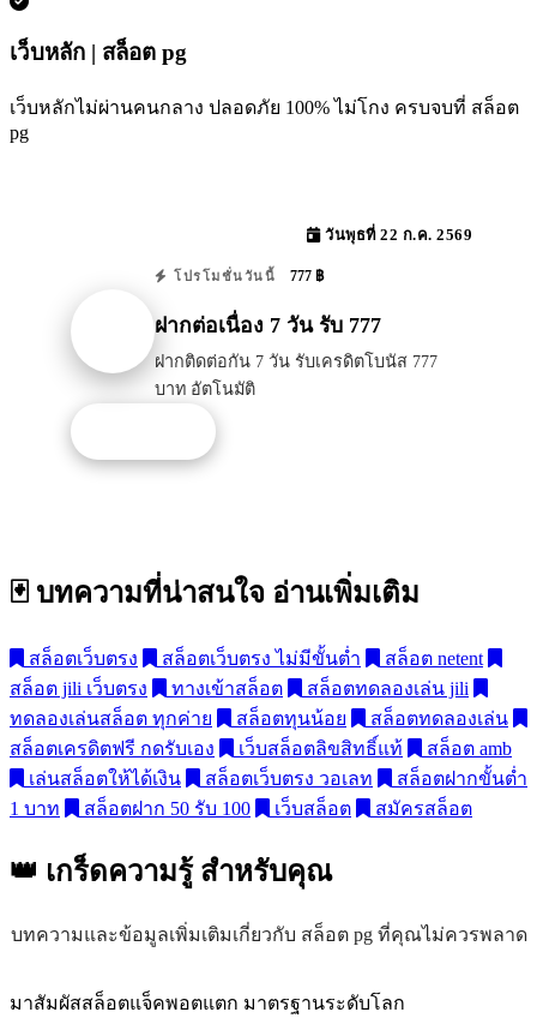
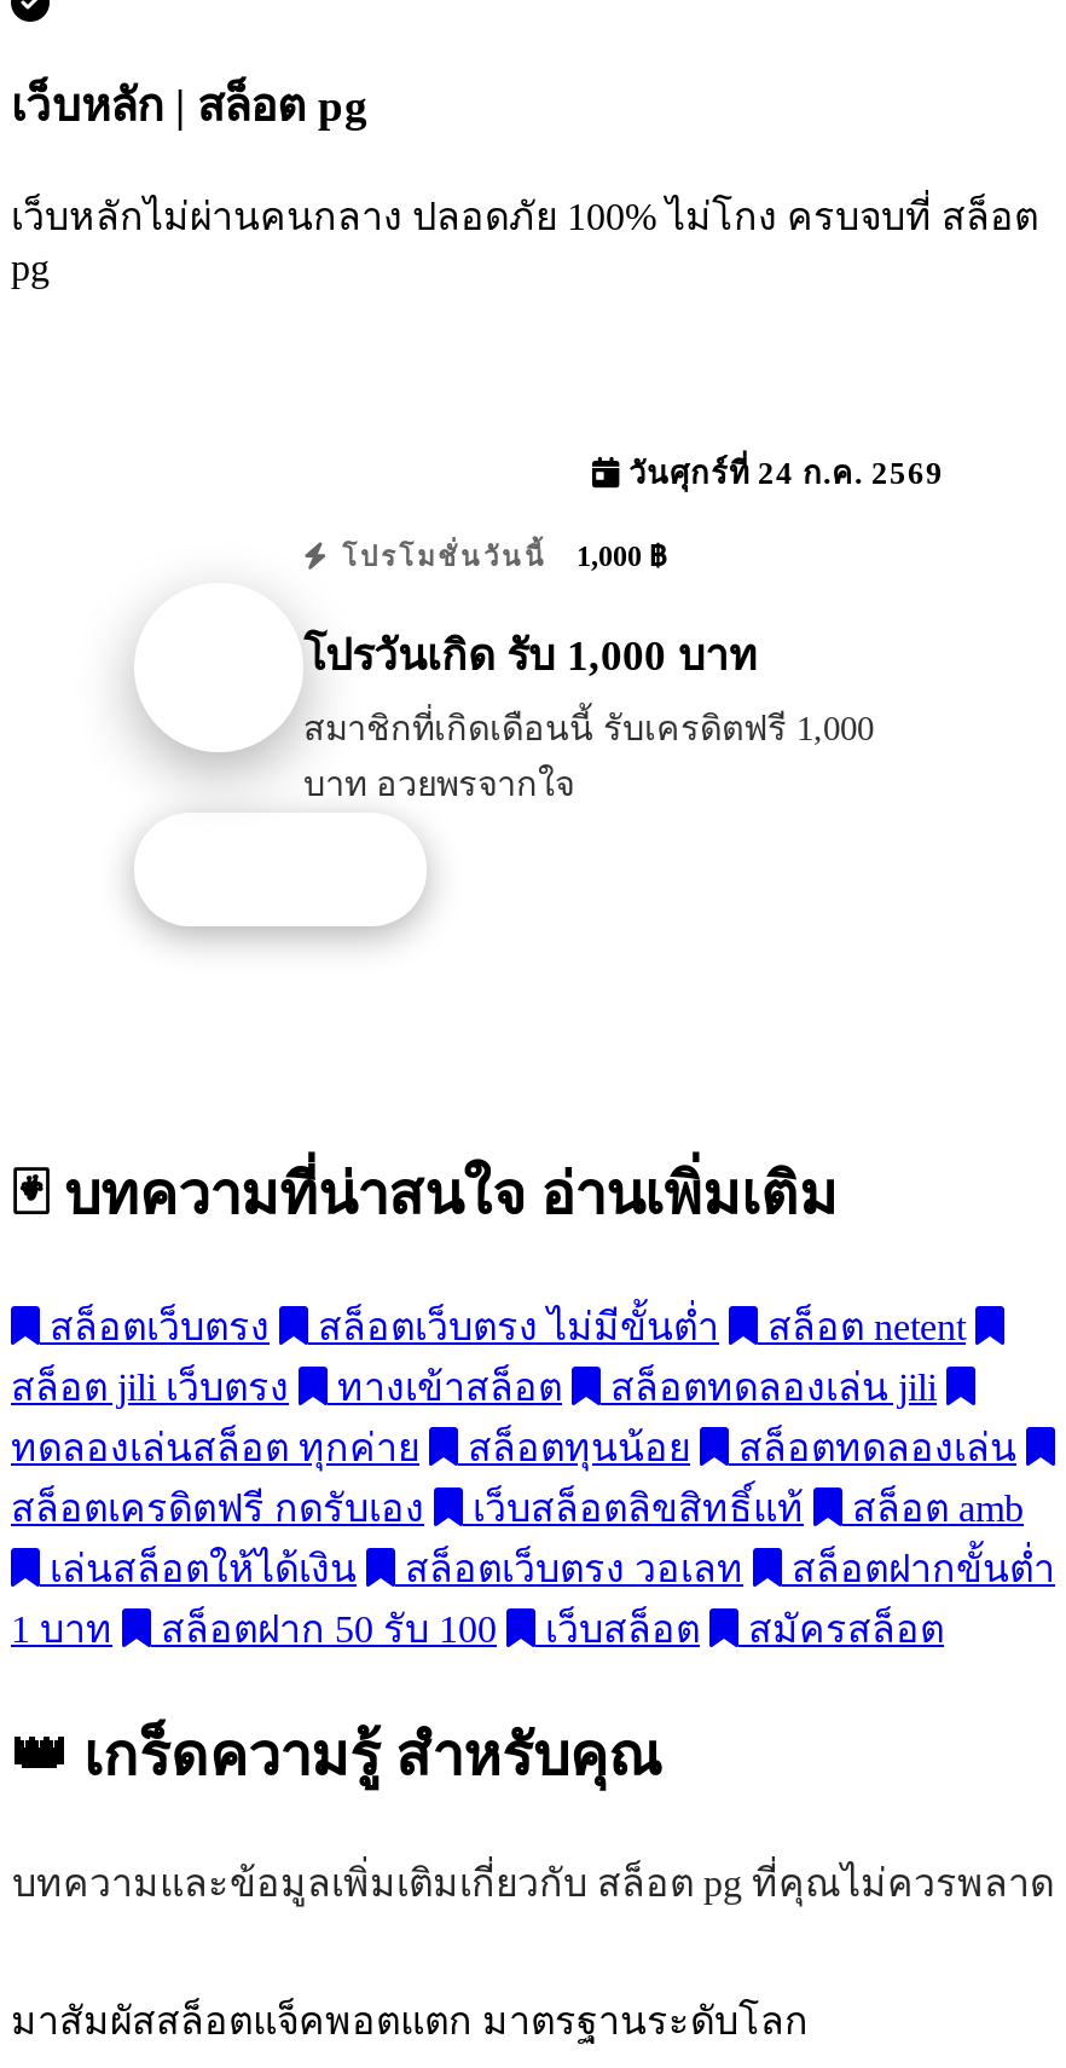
- วันพุธที่ 22 ก.ค. 2569
+ วันศุกร์ที่ 24 ก.ค. 2569

- โปรโมชั่นวันนี้ 777 ฿
+ โปรโมชั่นวันนี้ 1,000 ฿

- ฝากต่อเนื่อง 7 วัน รับ 777
+ โปรวันเกิด รับ 1,000 บาท

- ฝากติดต่อกัน 7 วัน รับเครดิตโบนัส 777
- บาท อัตโนมัติ
+ สมาชิกที่เกิดเดือนนี้ รับเครดิตฟรี 1,000
+ บาท อวยพรจากใจ
